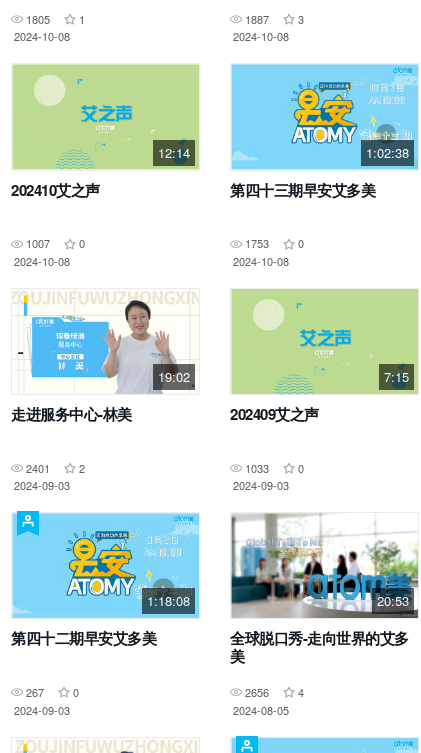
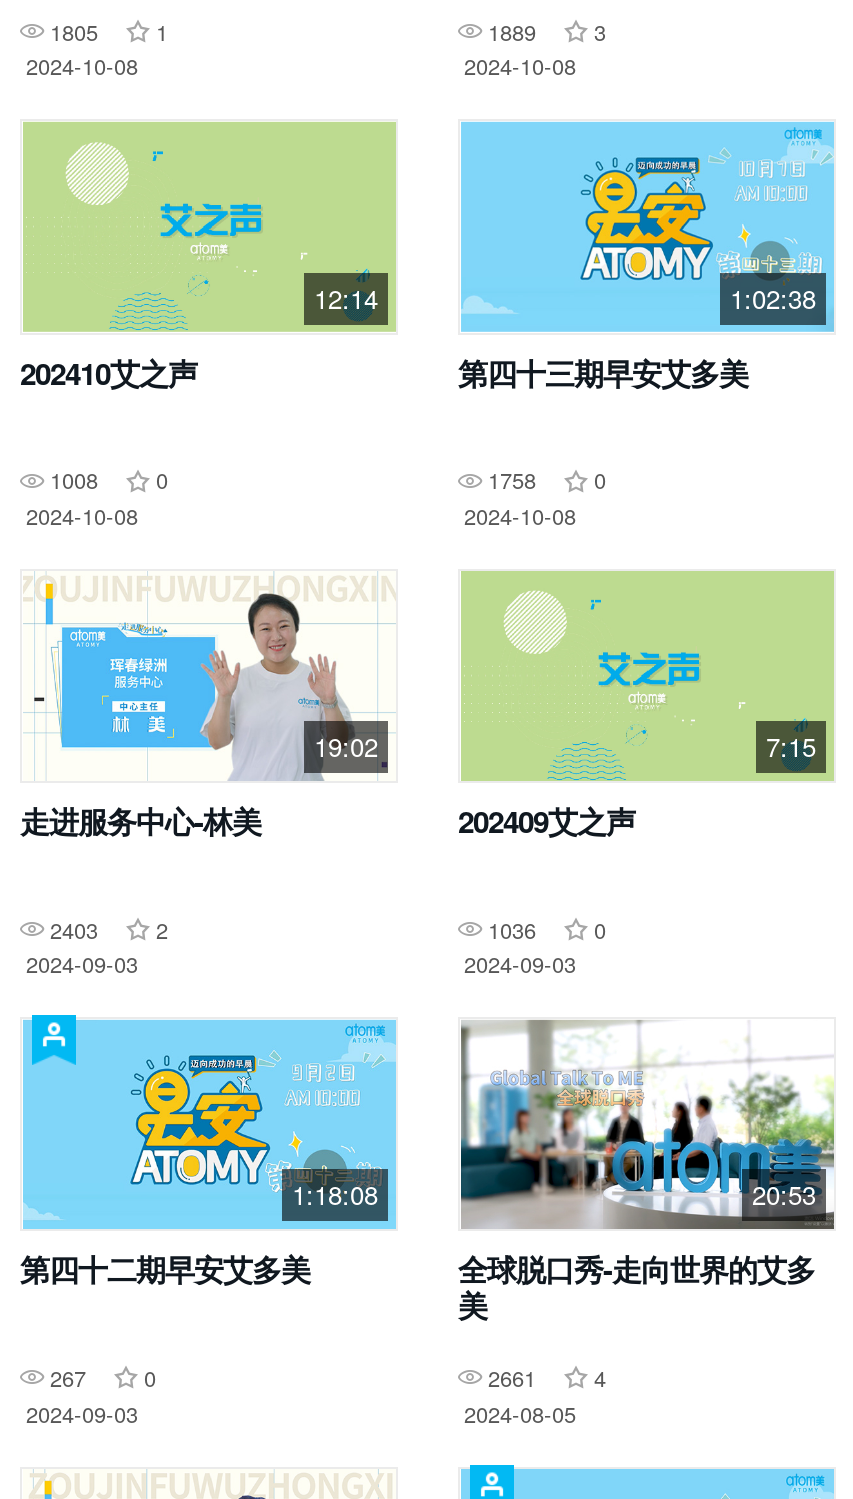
- 1887 3
+ 1889 3

- 1007 0
+ 1008 0

- 1753 0
+ 1758 0

- 2401 2
+ 2403 2

- 1033 0
+ 1036 0

- 2656 4
+ 2661 4
